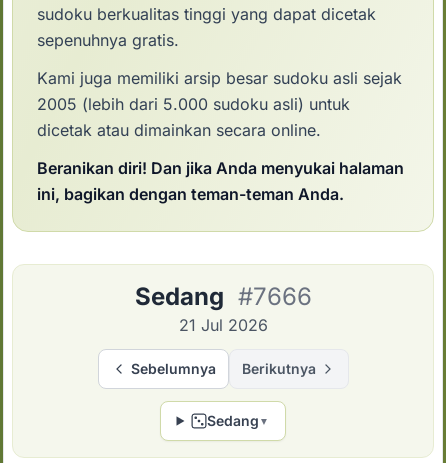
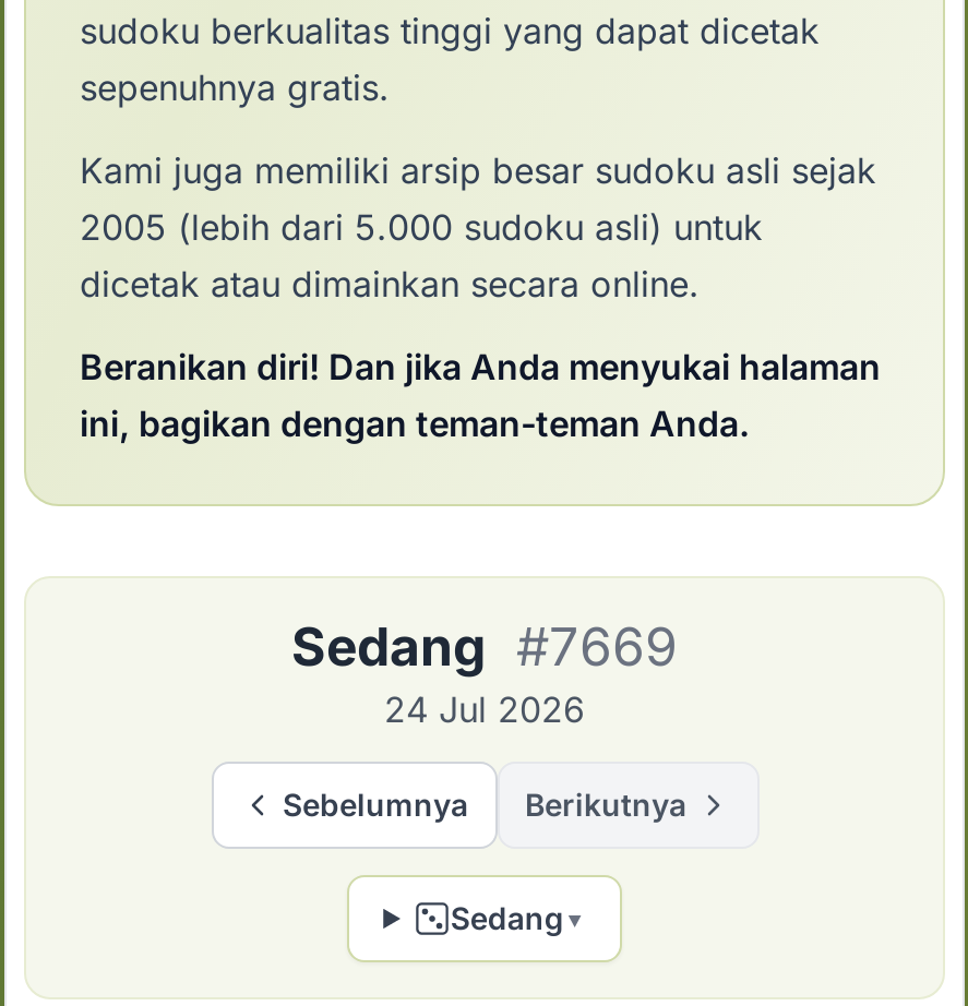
- Sedang #7666
+ Sedang #7669

- 21 Jul 2026
+ 24 Jul 2026
